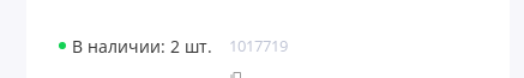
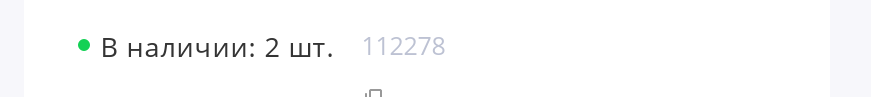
- В наличии: 2 шт. 1017719
+ В наличии: 2 шт. 112278
